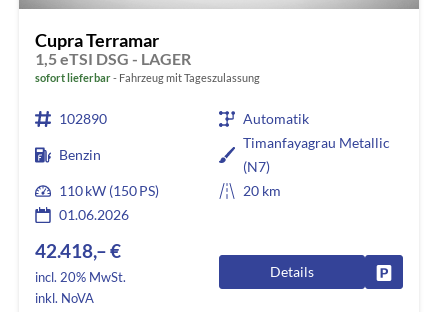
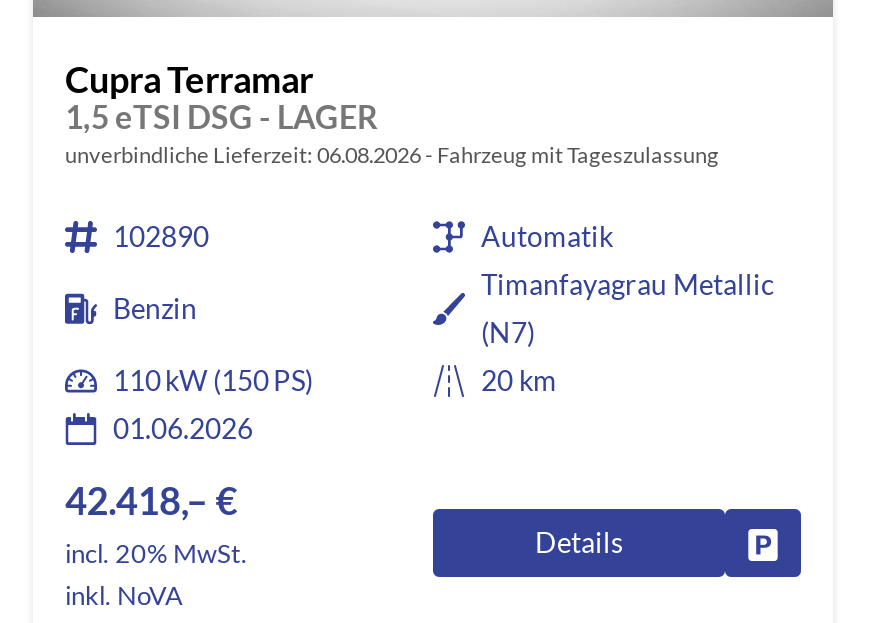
- sofort lieferbar Fahrzeug mit Tageszulassung
+ unverbindliche Lieferzeit: 06.08.2026 Fahrzeug mit Tageszulassung
